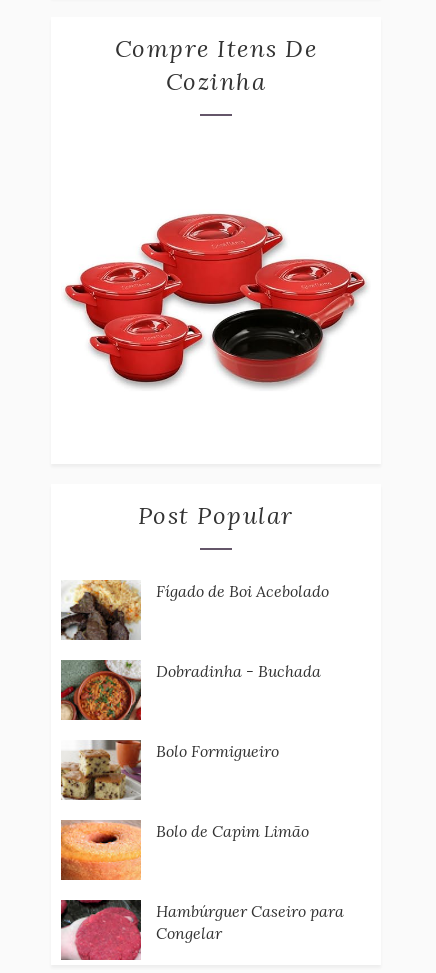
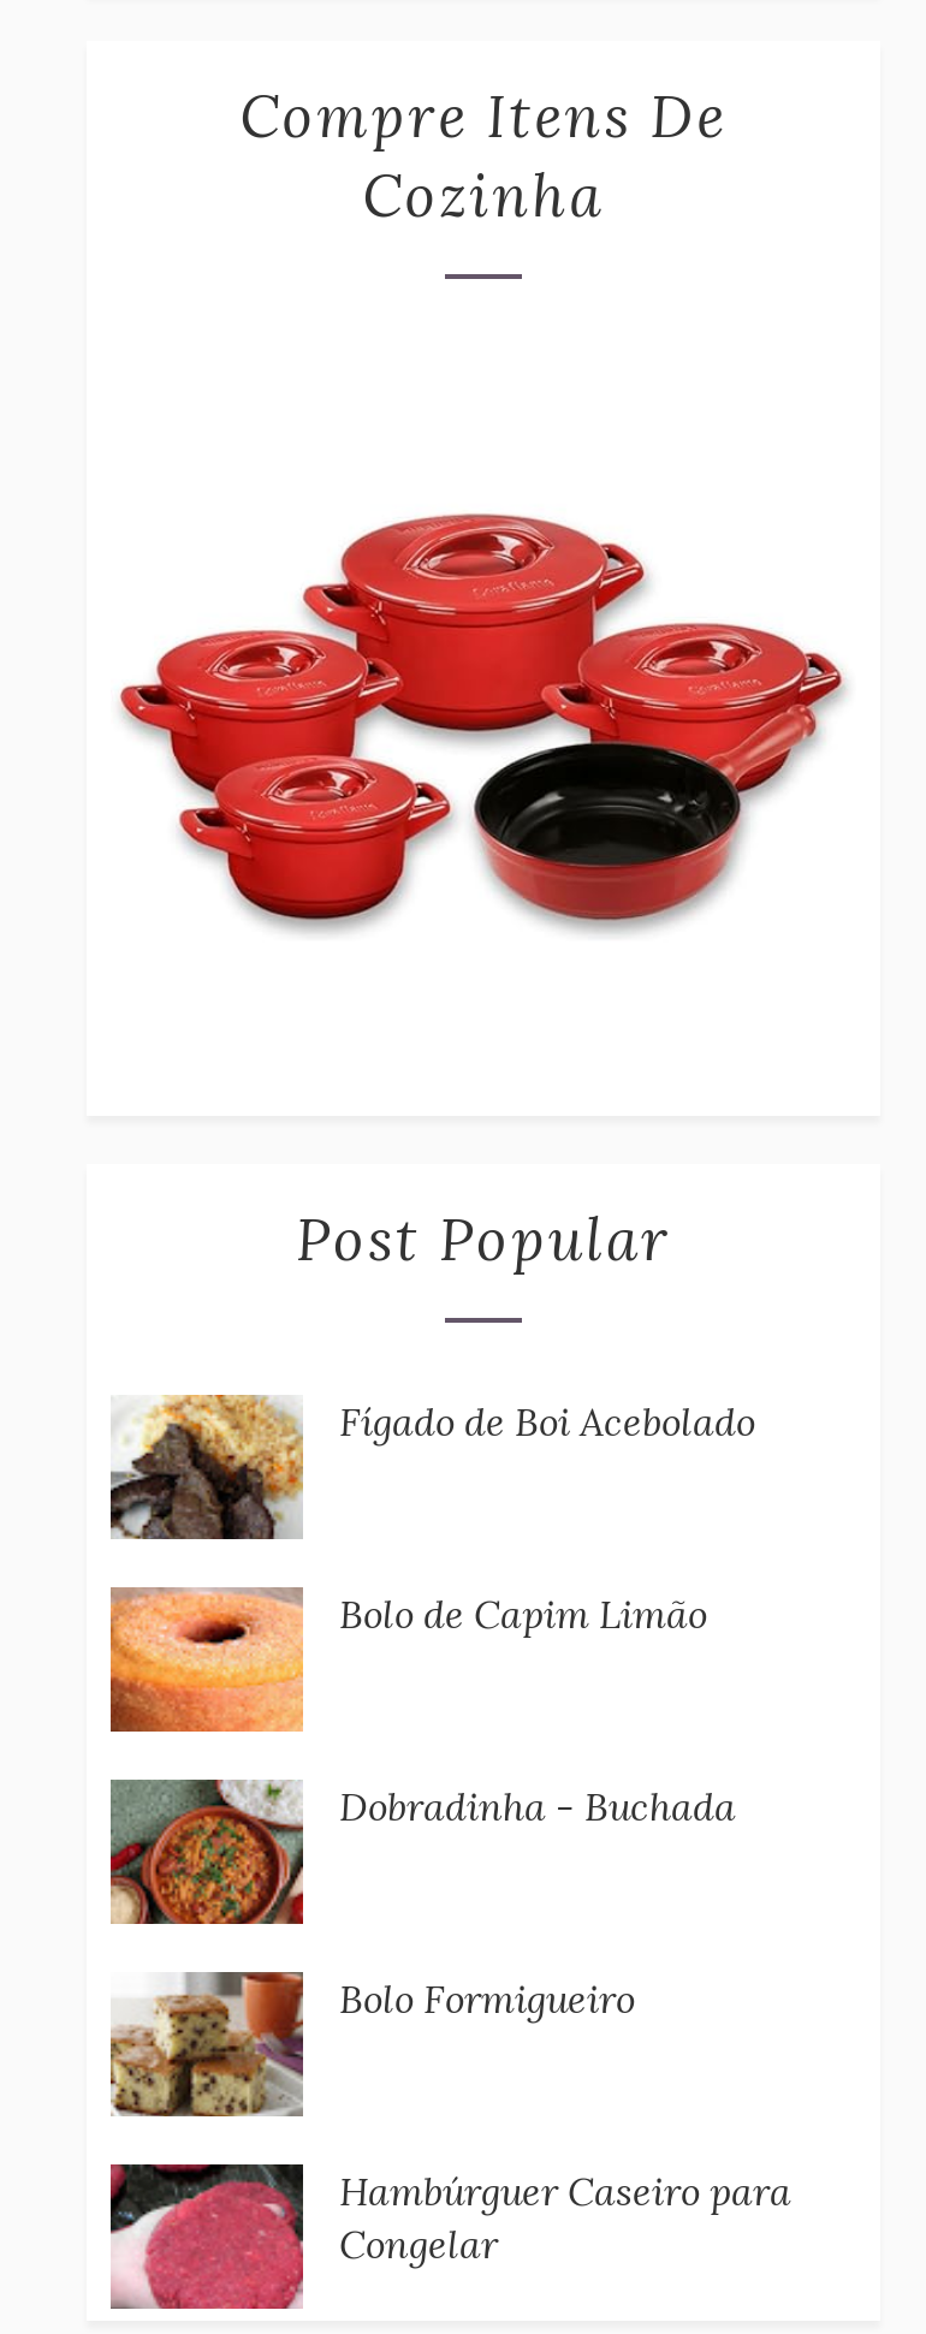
moved down: [image] | Dobradinha - Buchada | Bolo Formigueiro

moved down: [image]

moved up: [image] | Bolo de Capim Limão
